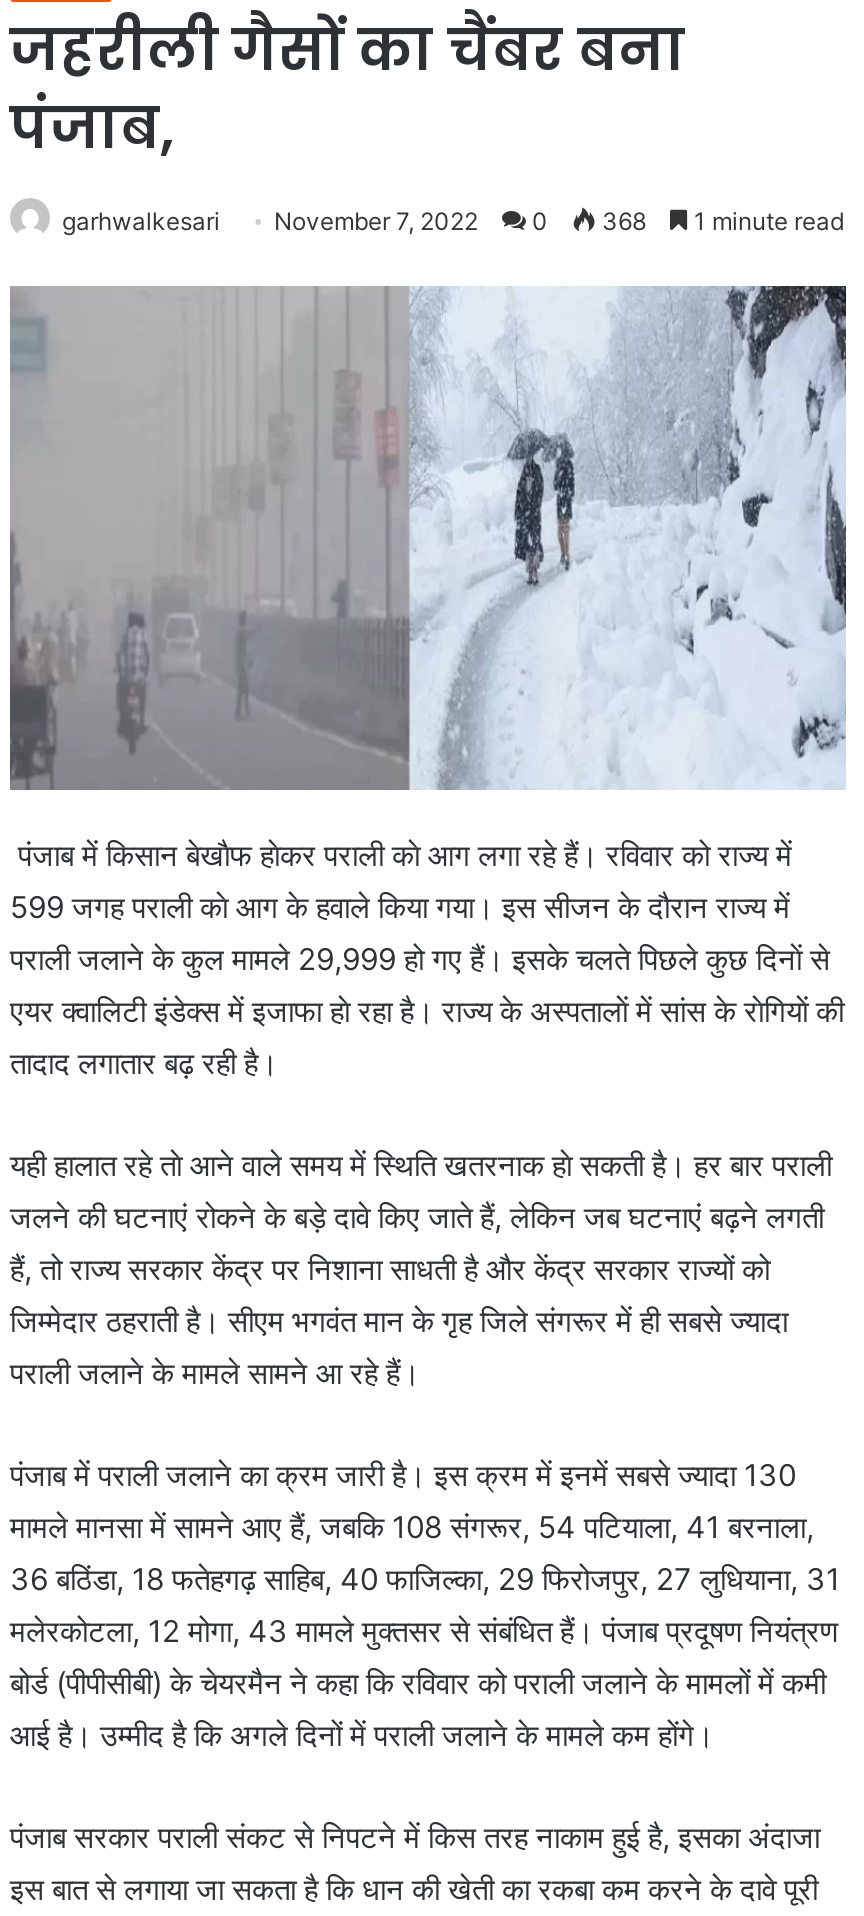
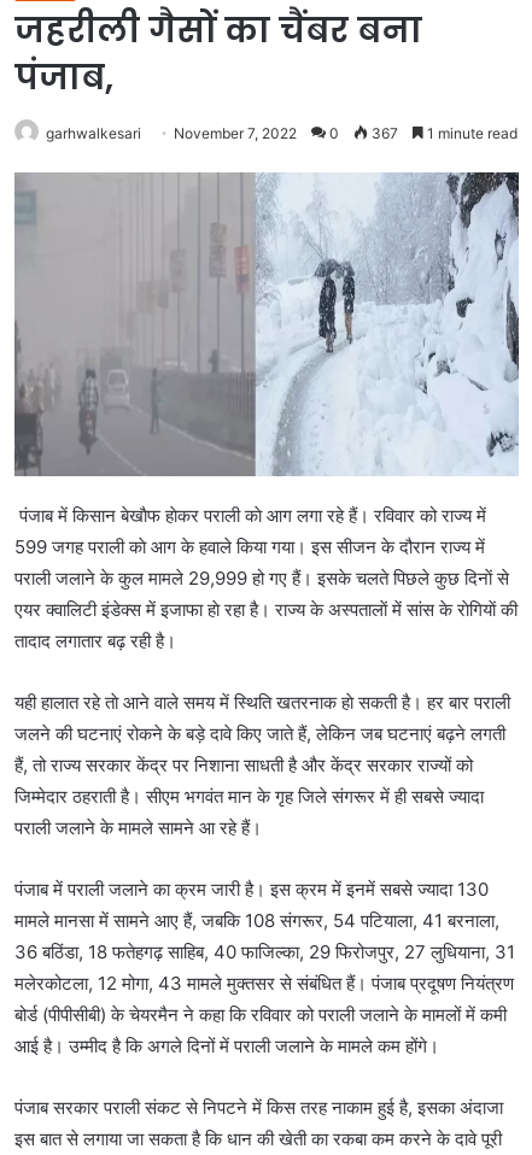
- garhwalkesari November 7, 2022 0 368 1 minute read
+ garhwalkesari November 7, 2022 0 367 1 minute read
